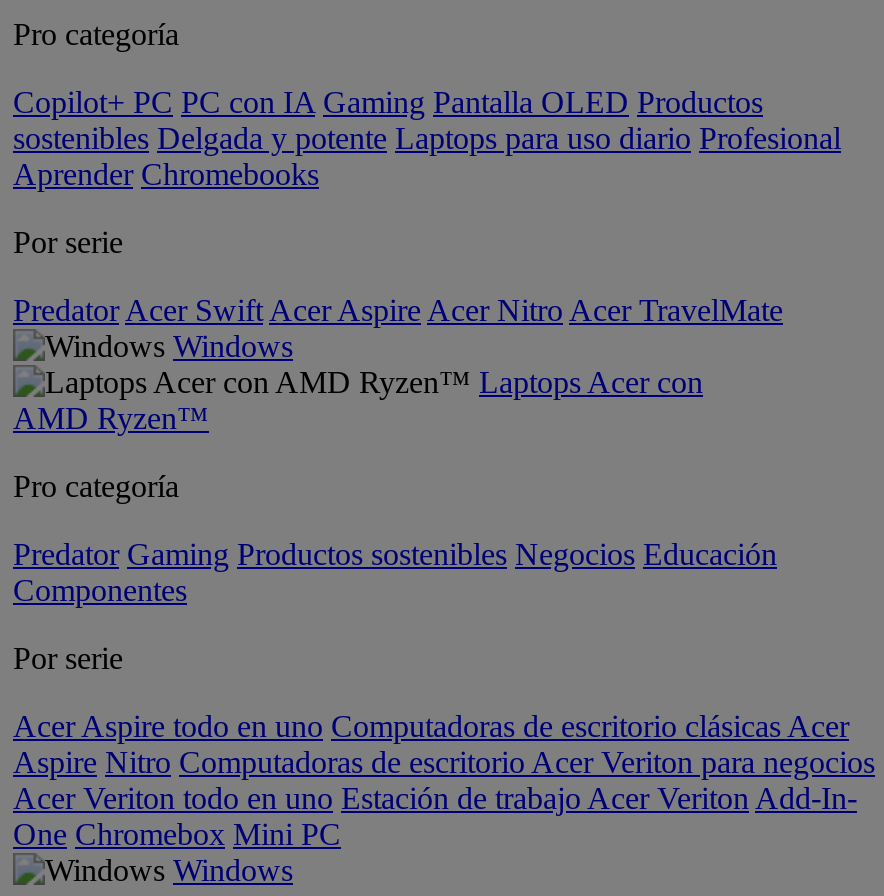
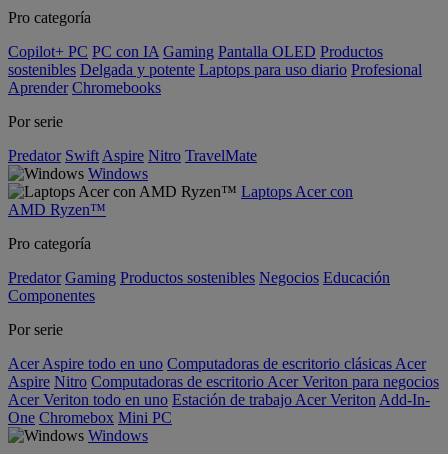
- Predator Acer Swift Acer Aspire Acer Nitro Acer TravelMate
+ Predator Swift Aspire Nitro TravelMate
